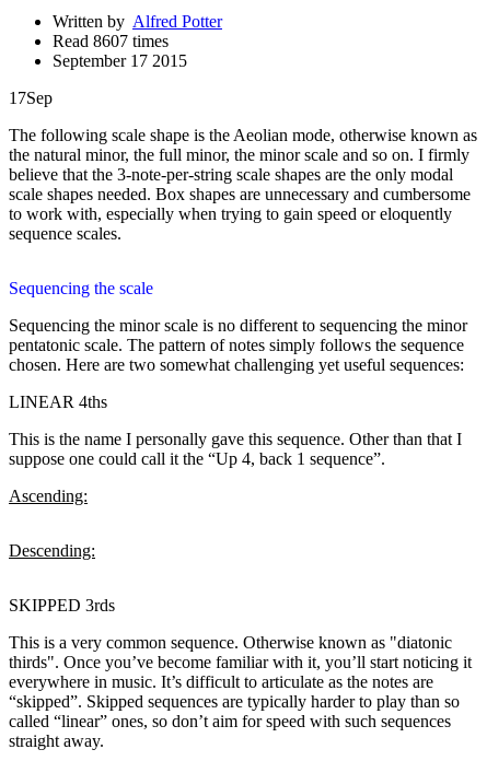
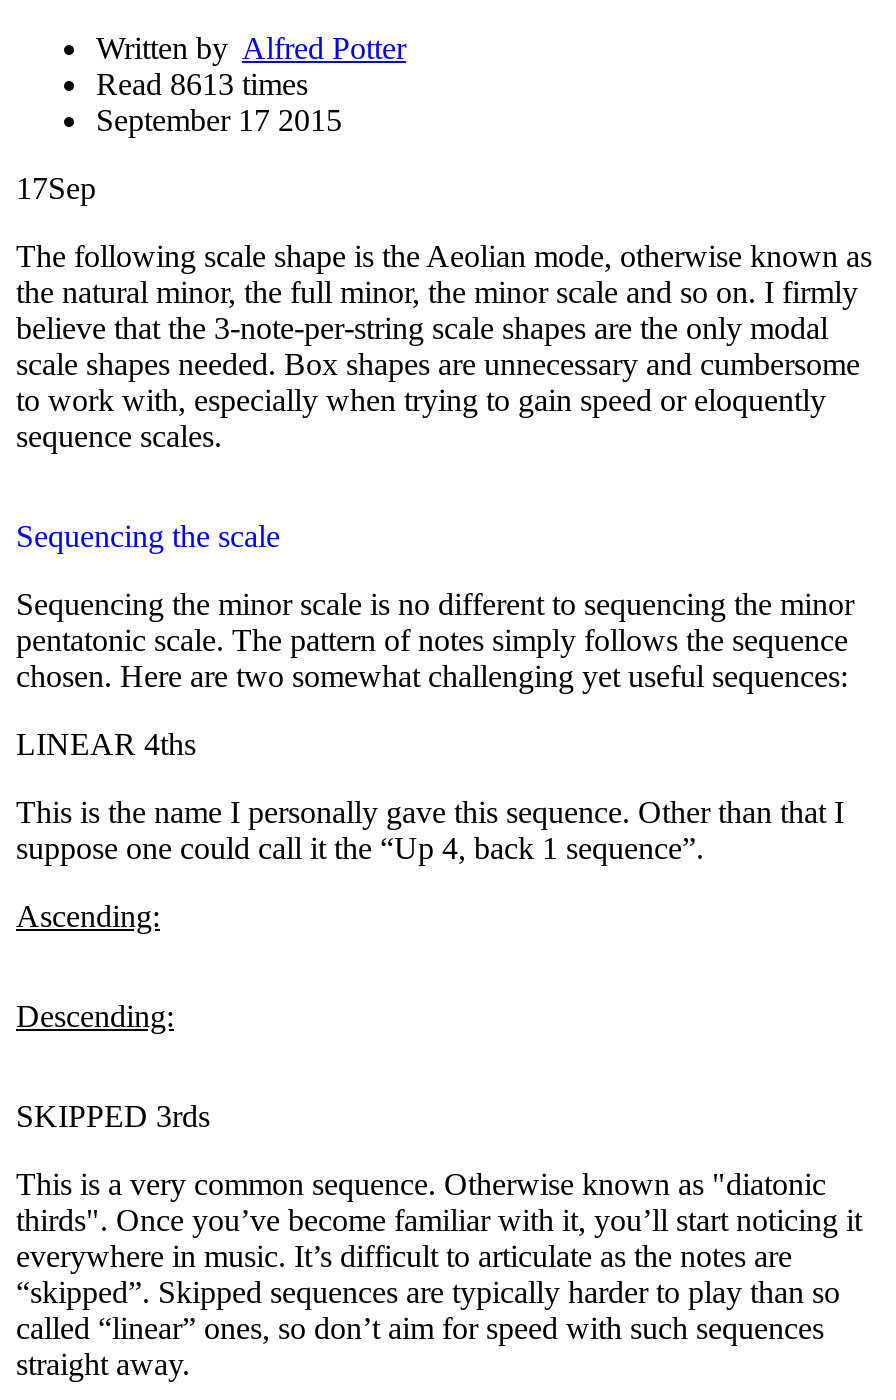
- Read 8607 times
+ Read 8613 times
